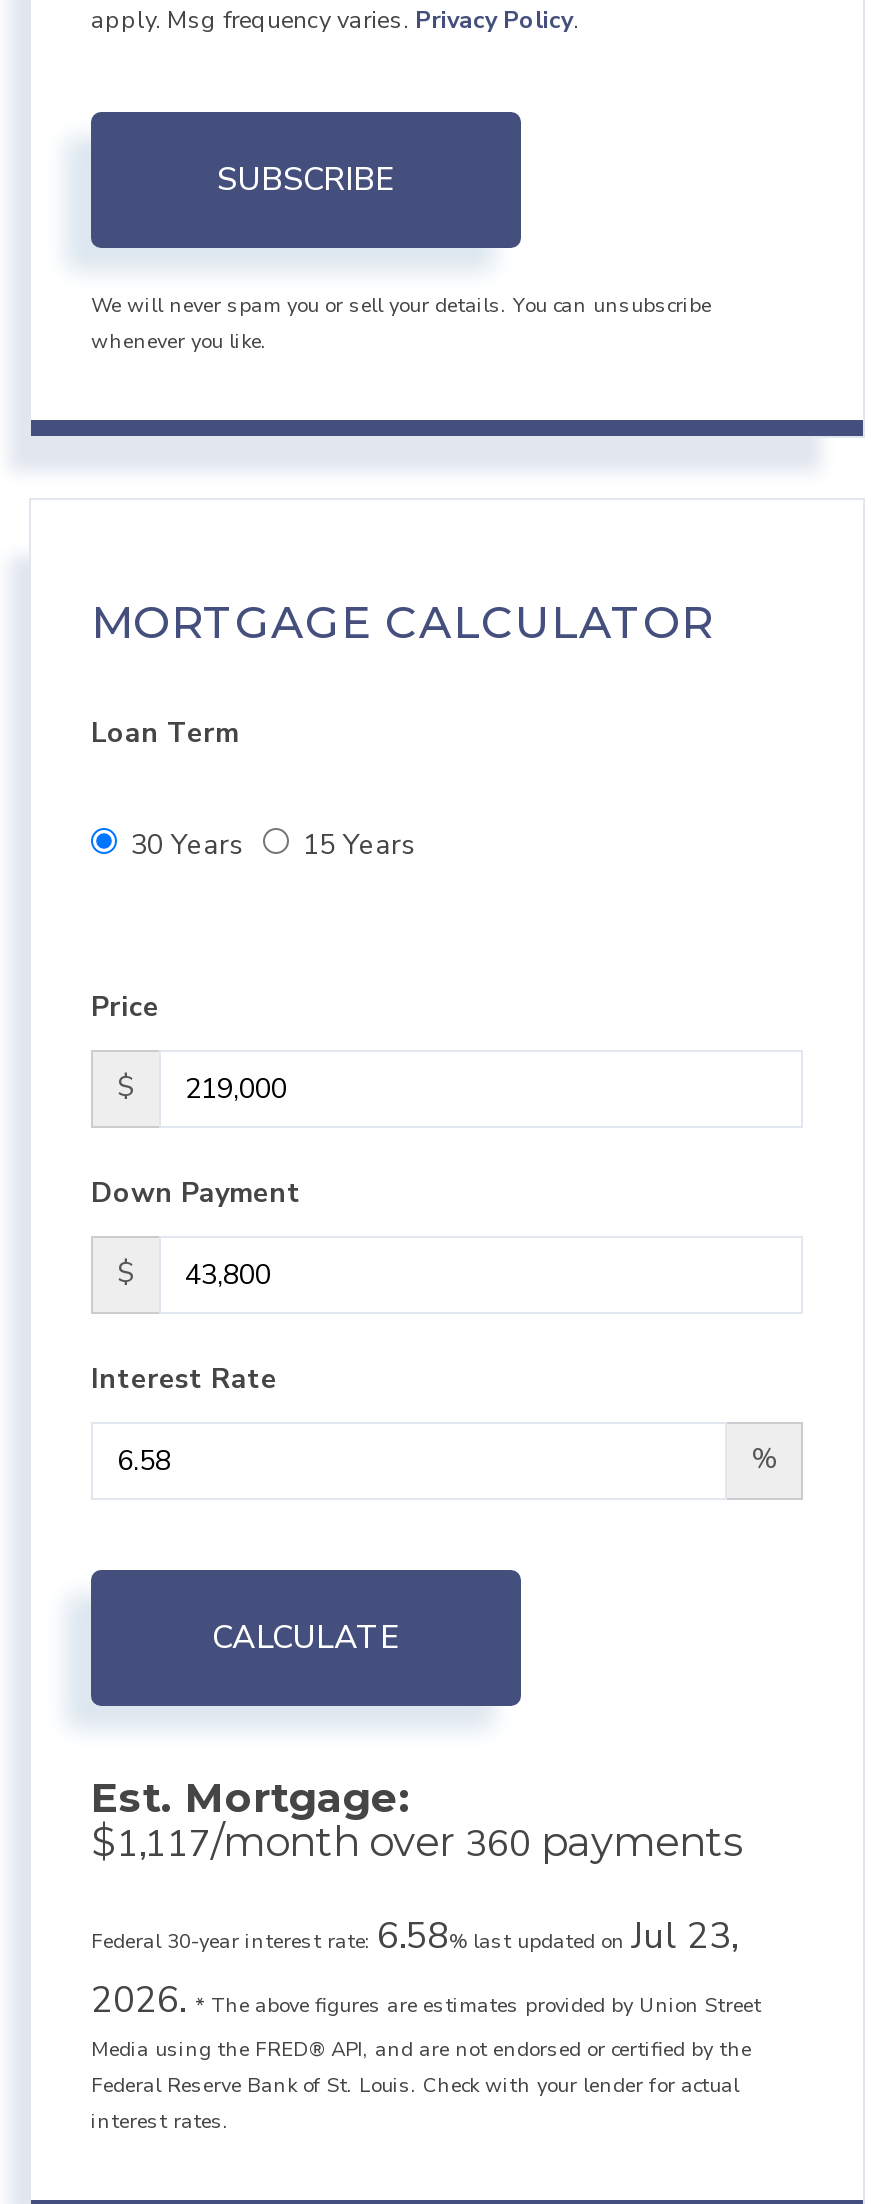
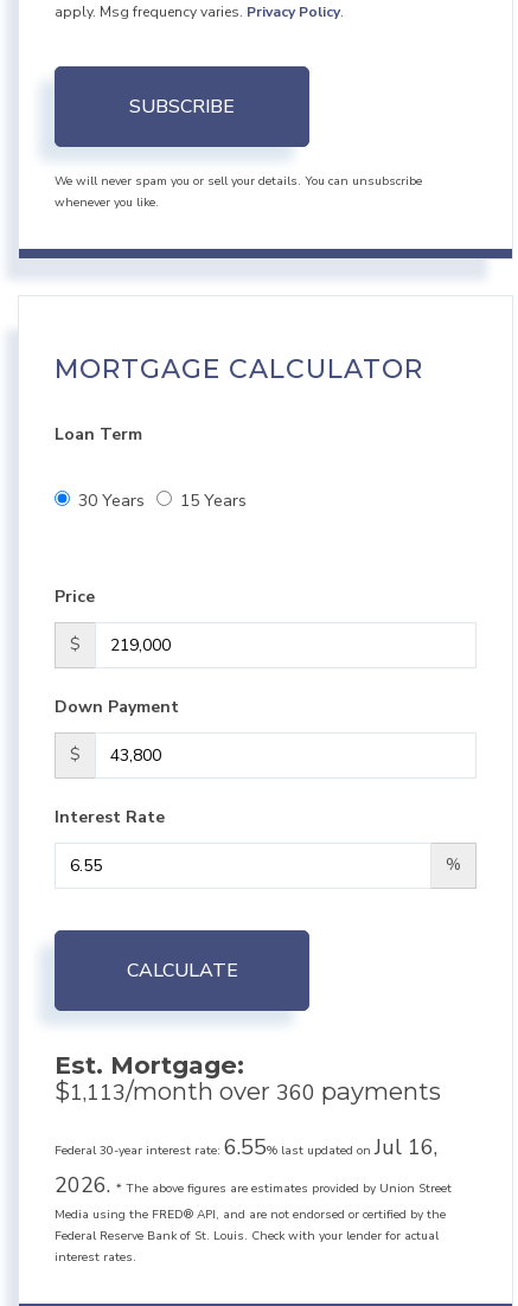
- $1,117/month over 360 payments
+ $1,113/month over 360 payments

- Federal 30-year interest rate: 6.58% last updated on Jul 23,
+ Federal 30-year interest rate: 6.55% last updated on Jul 16,
